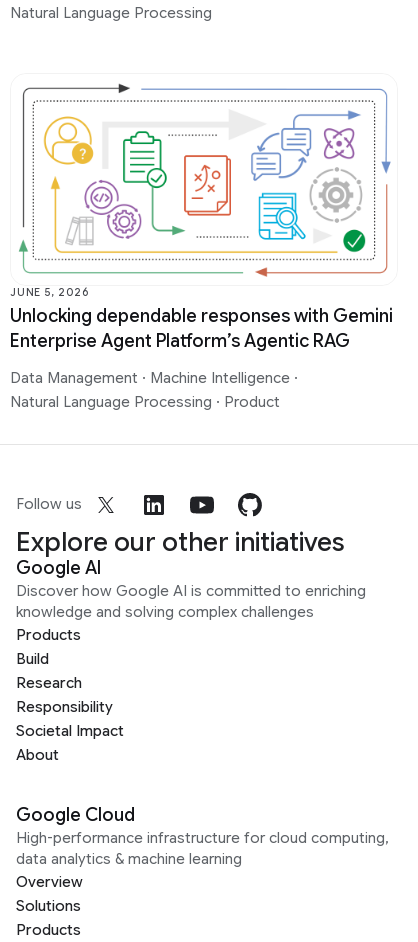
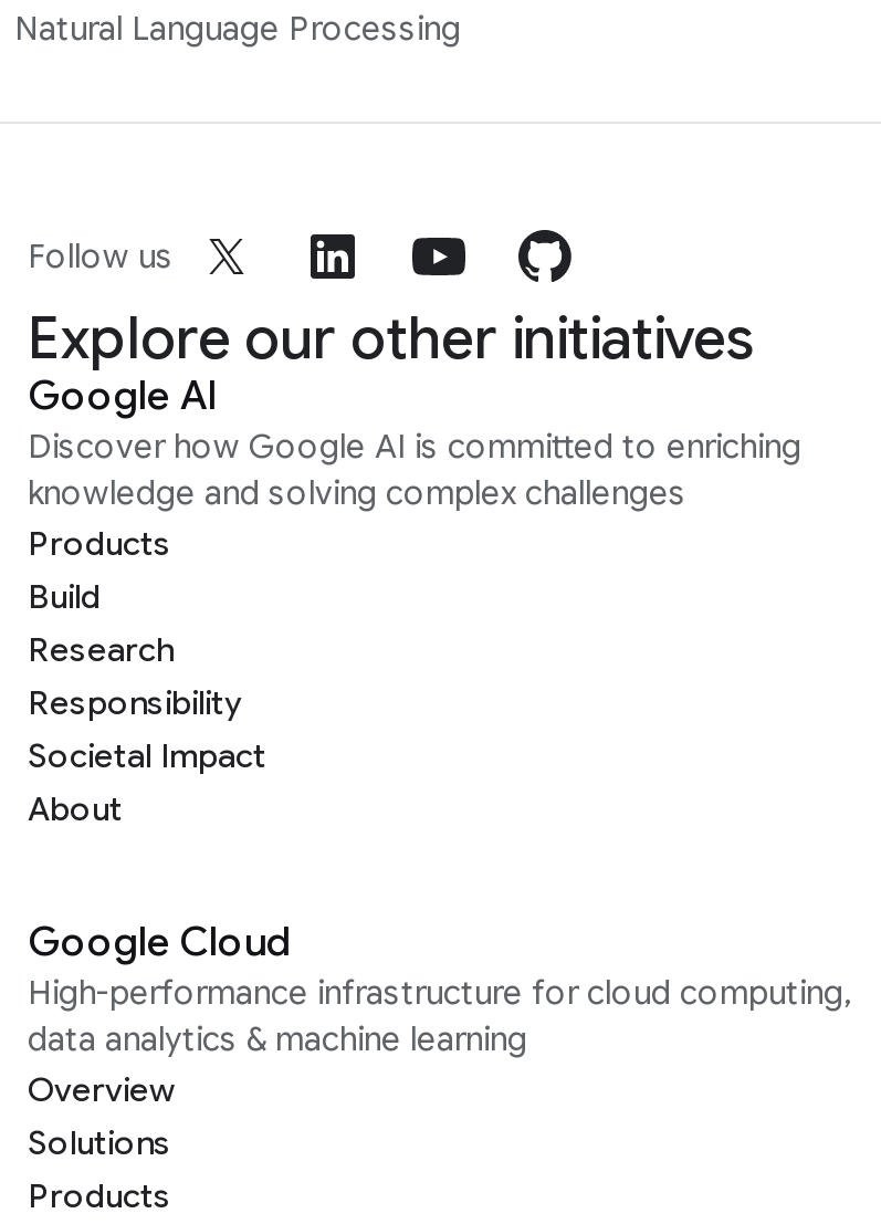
- [image]
- JUNE 5, 2026
- Unlocking dependable responses with Gemini
- Enterprise Agent Platform’s Agentic RAG
- Data Management · Machine Intelligence ·
- Natural Language Processing · Product
